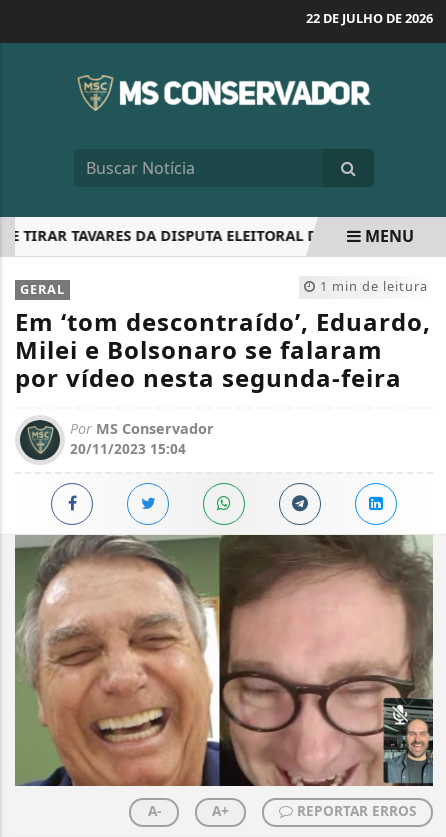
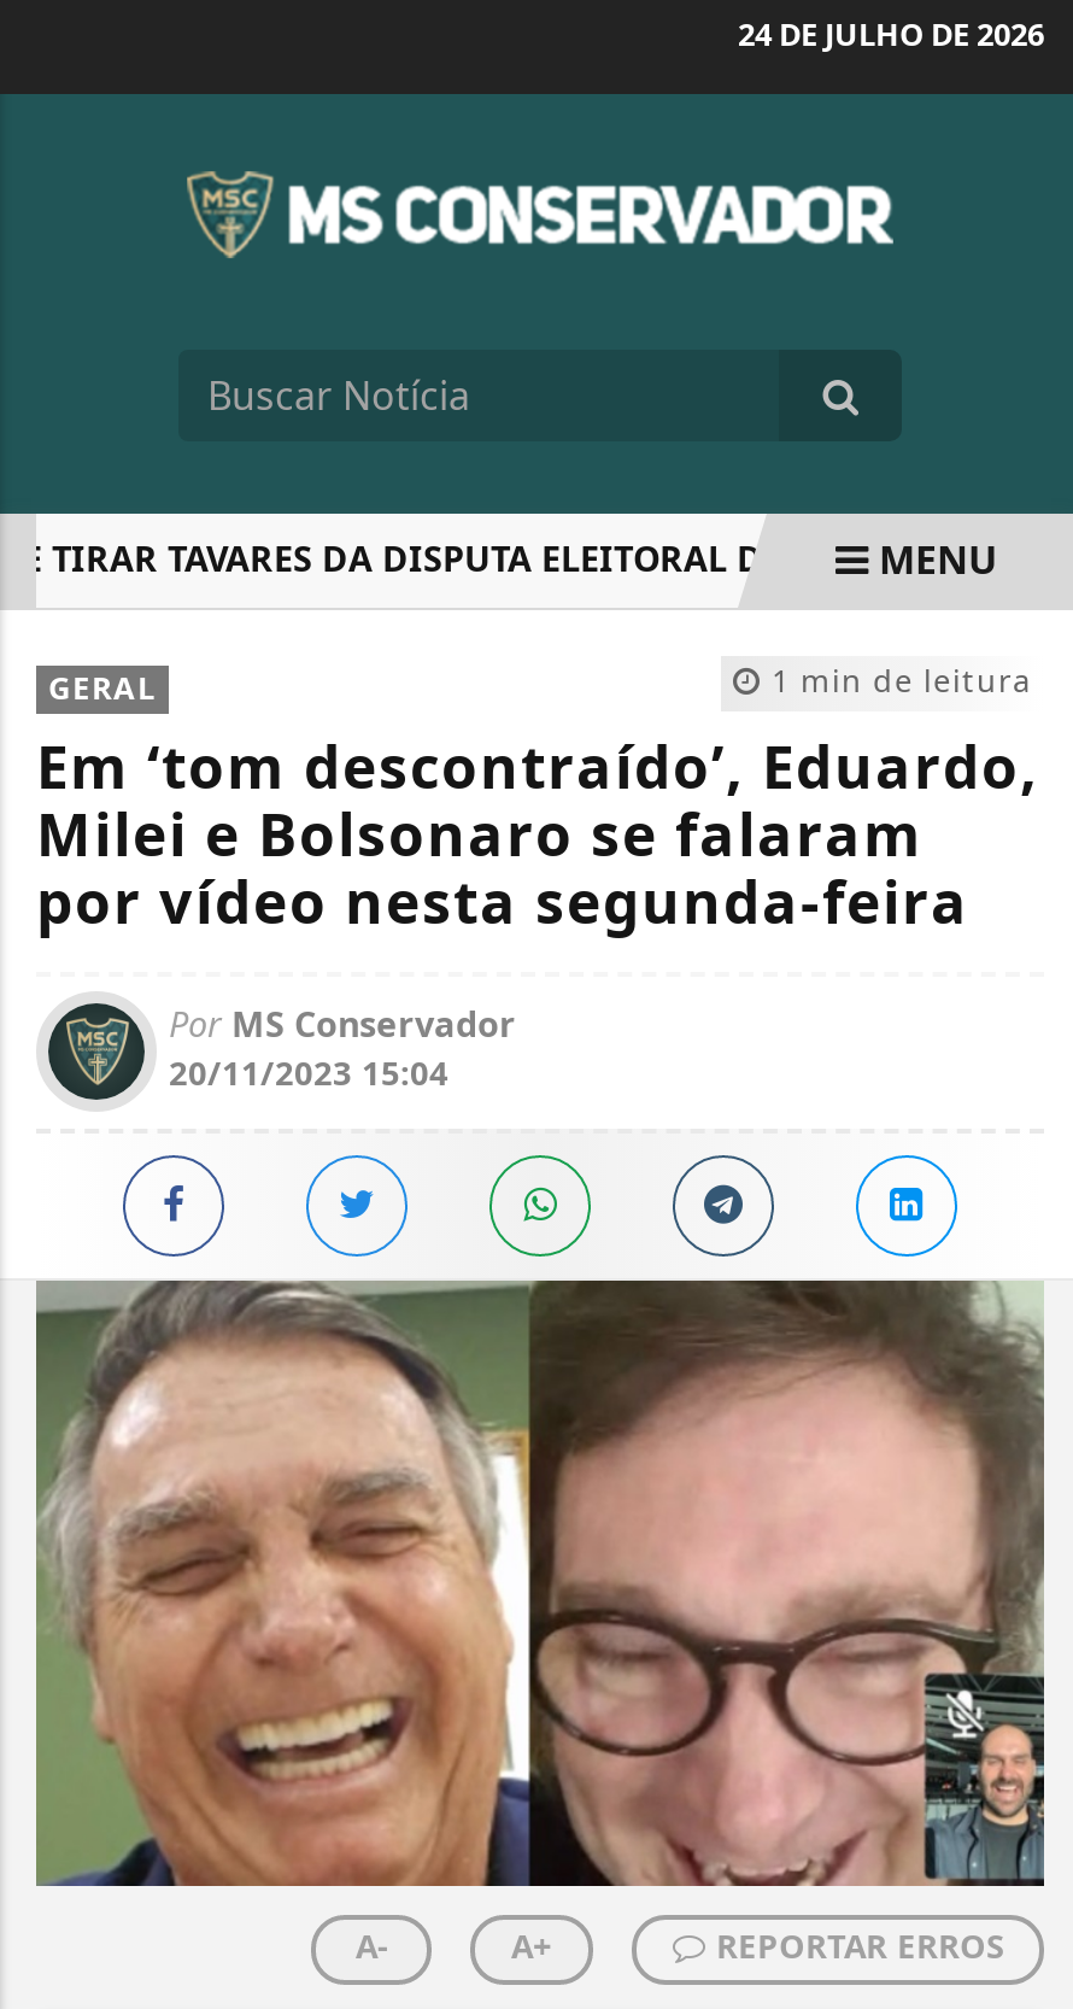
- 22 DE JULHO DE 2026
+ 24 DE JULHO DE 2026
